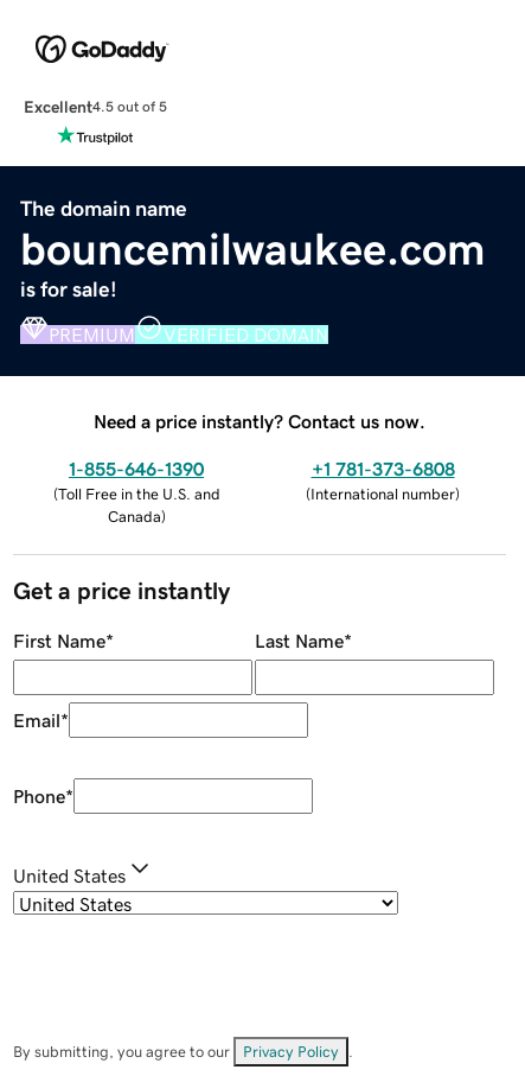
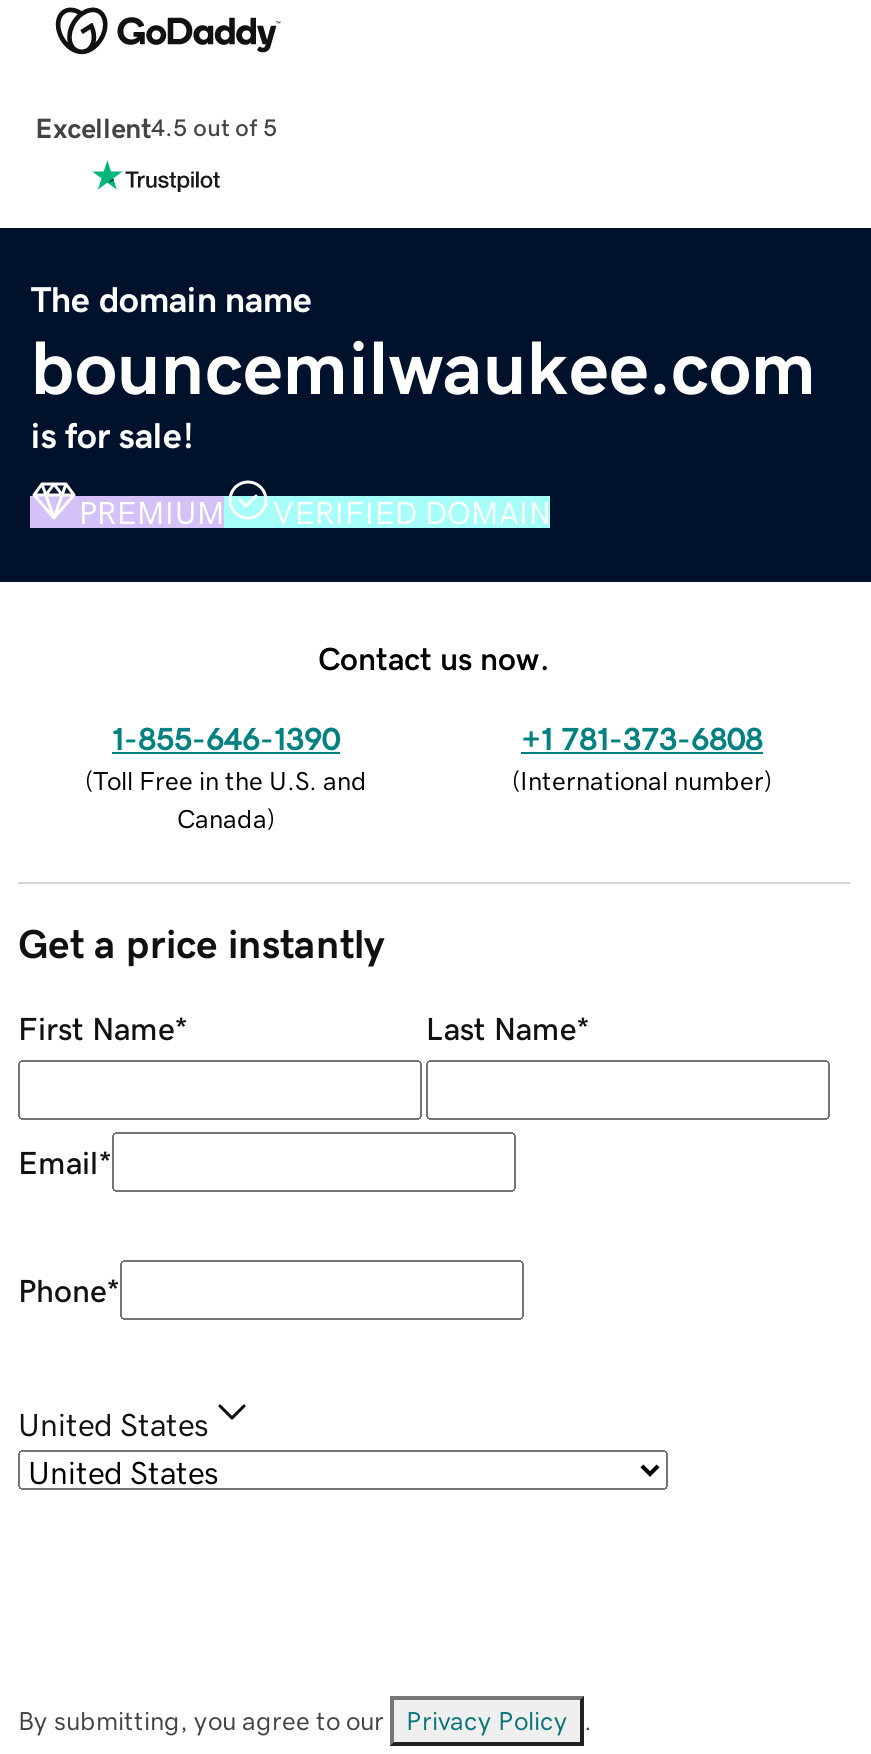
- Need a price instantly? Contact us now.
+ Contact us now.
